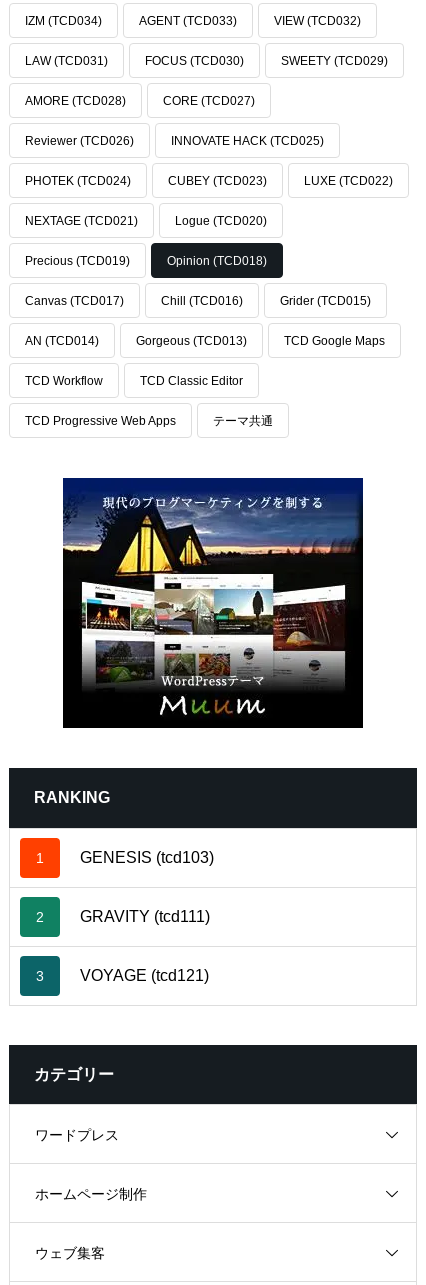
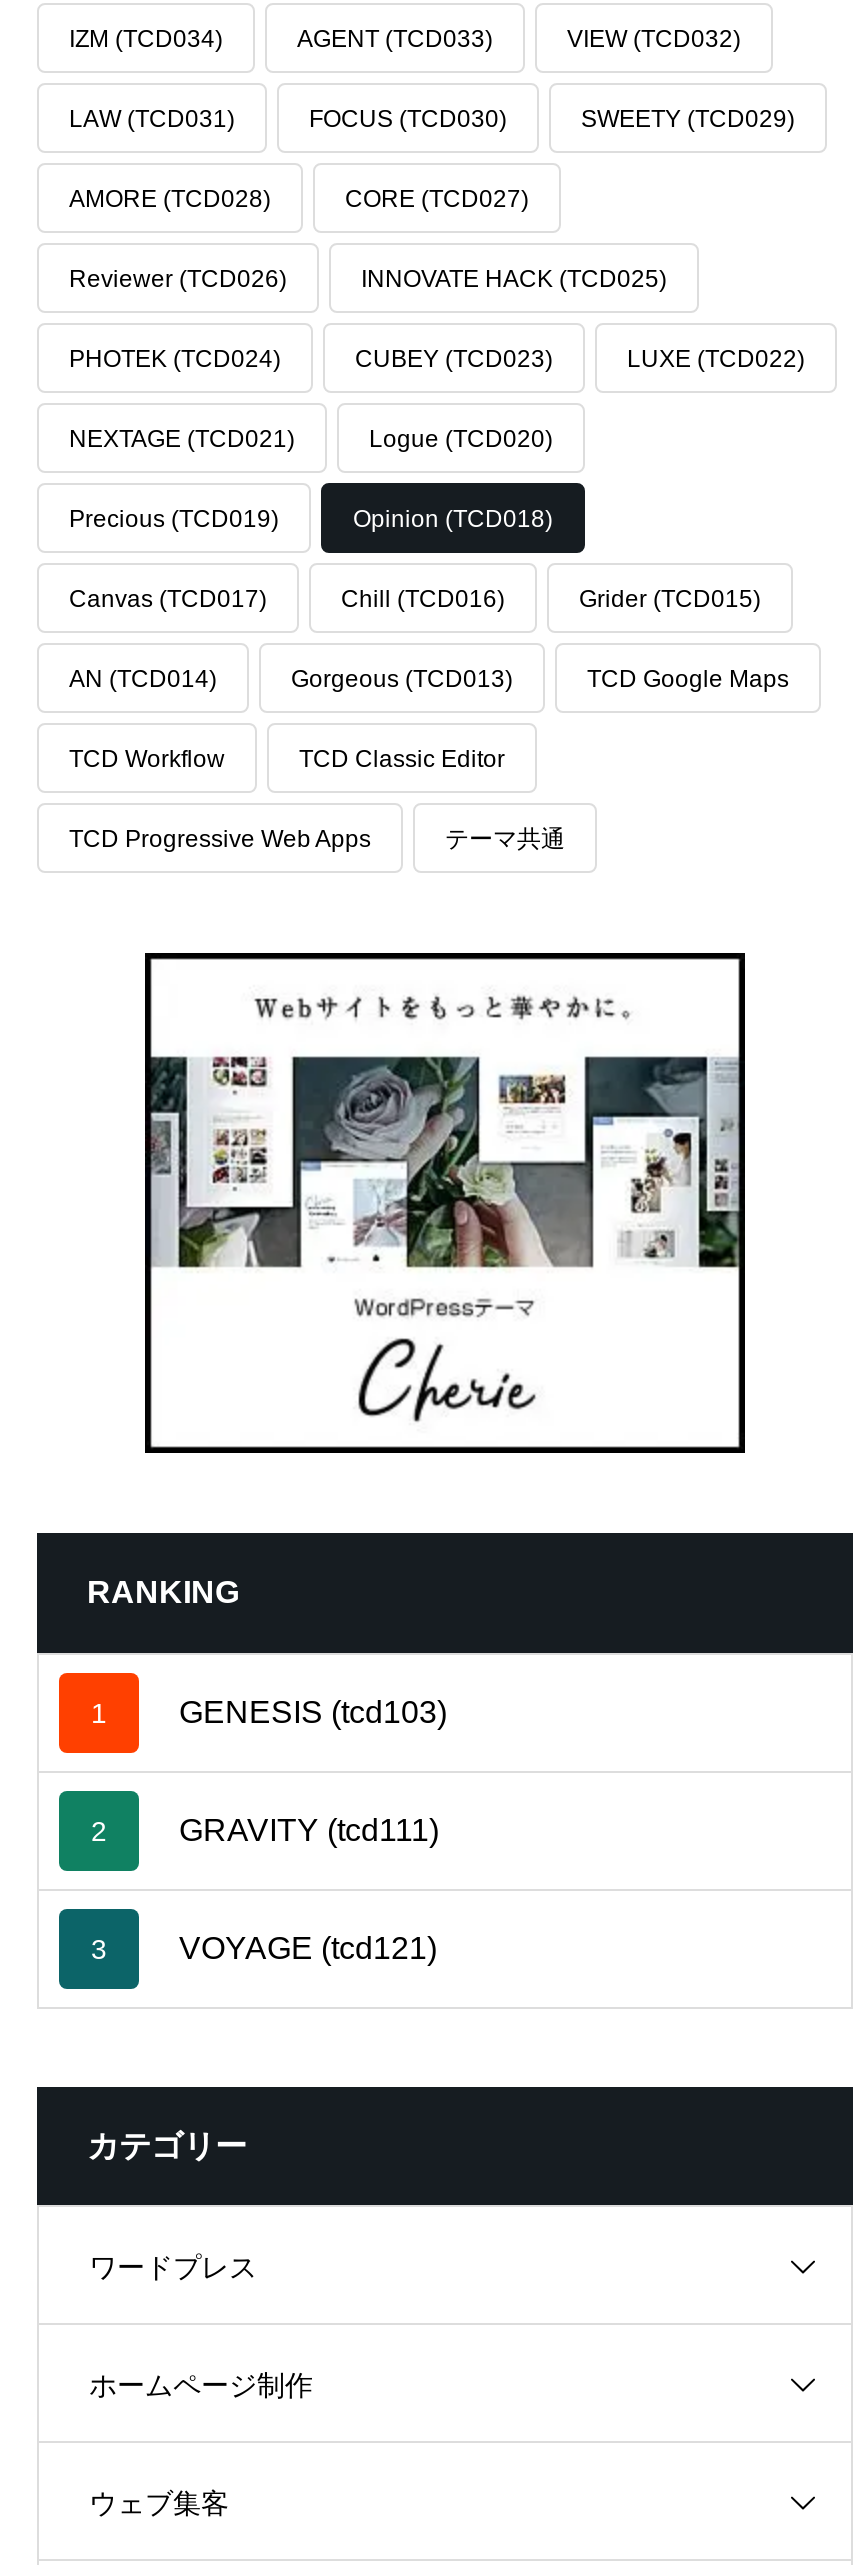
- [image]
+ [image]
